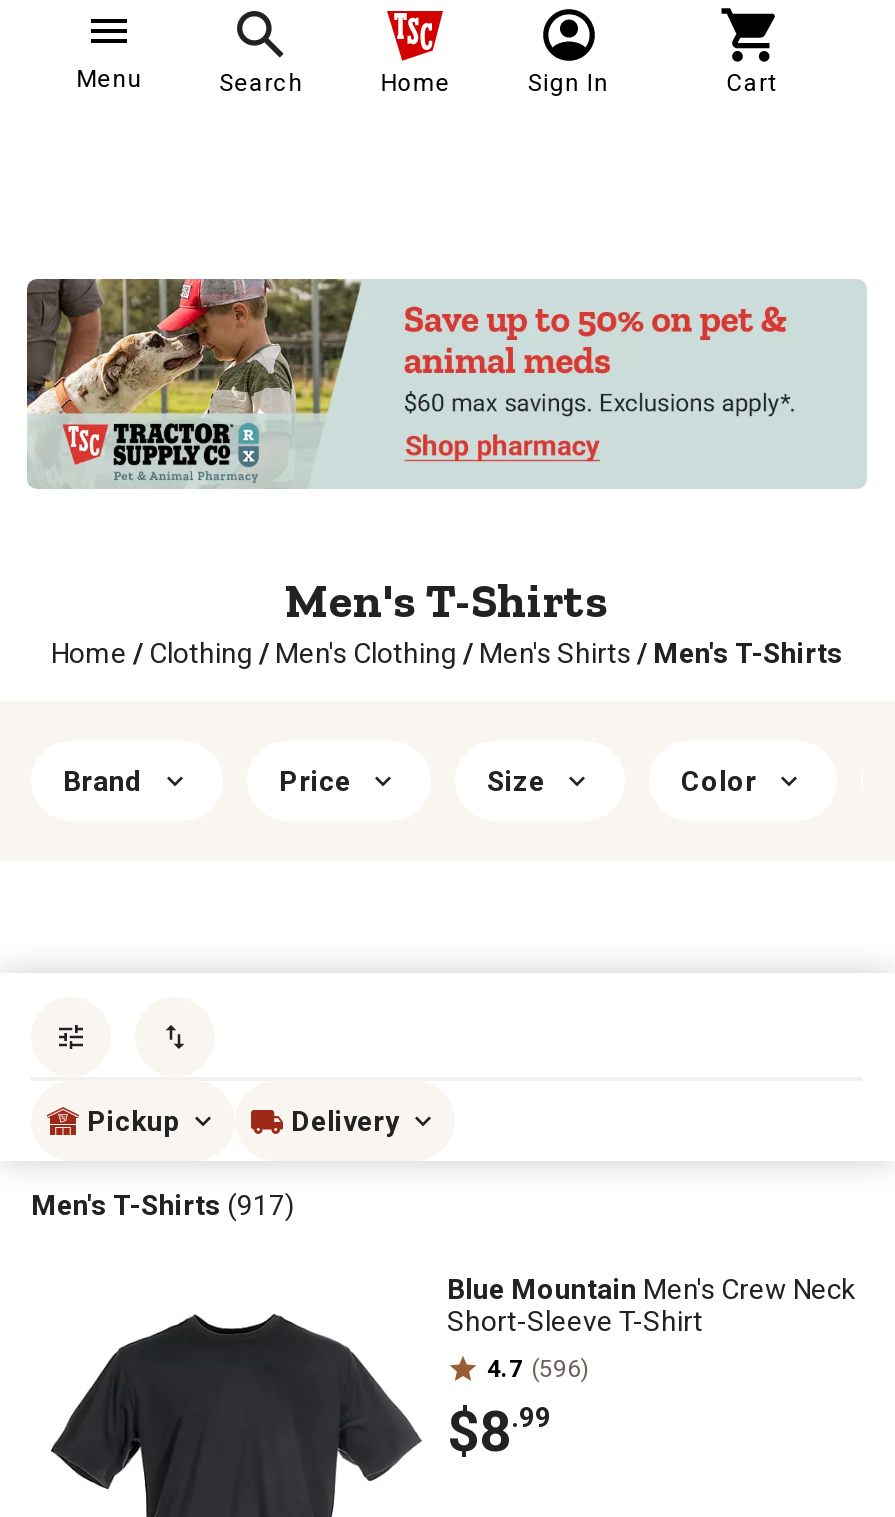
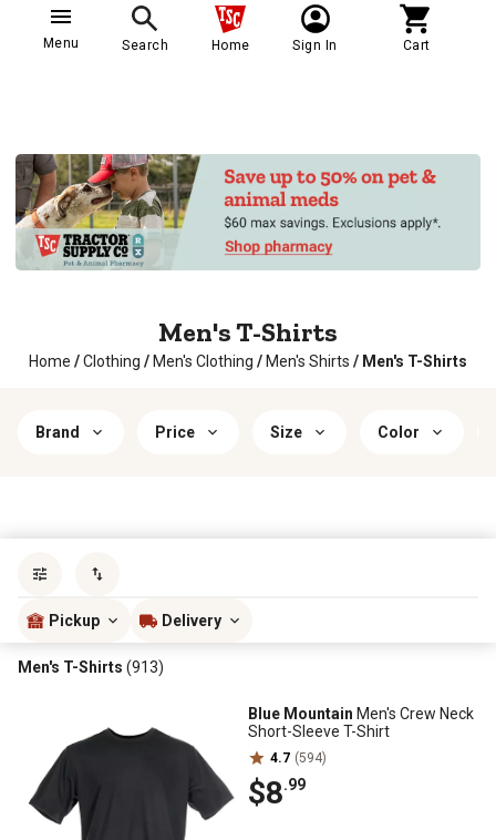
- Men's T-Shirts (917)
+ Men's T-Shirts (913)

- 4.7 (596)
+ 4.7 (594)
